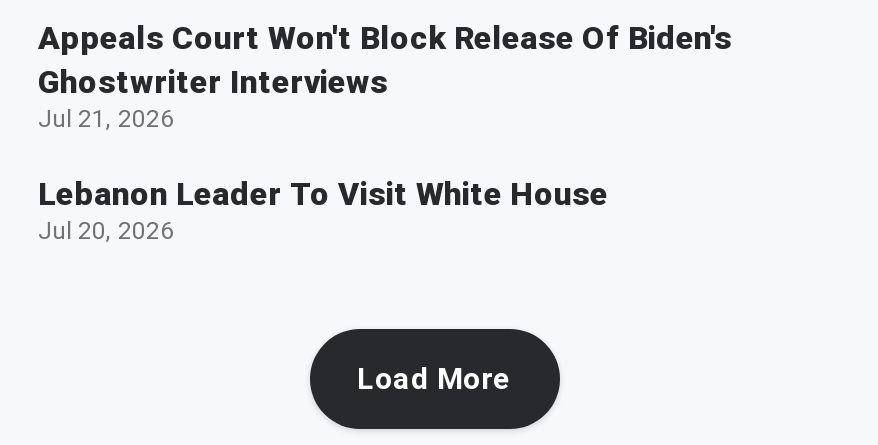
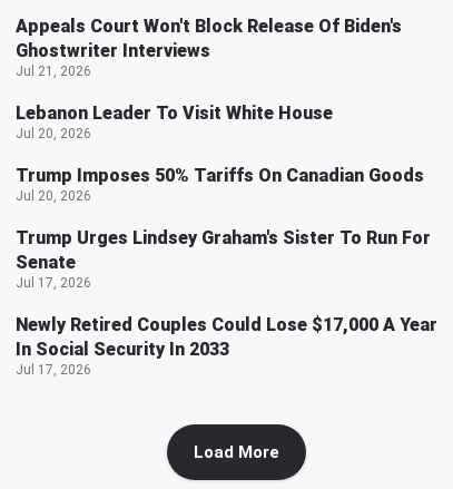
+ Trump Imposes 50% Tariffs On Canadian Goods
+ Jul 20, 2026
+ Trump Urges Lindsey Graham's Sister To Run For
+ Senate
+ Jul 17, 2026
+ Newly Retired Couples Could Lose $17,000 A Year
+ In Social Security In 2033
+ Jul 17, 2026
